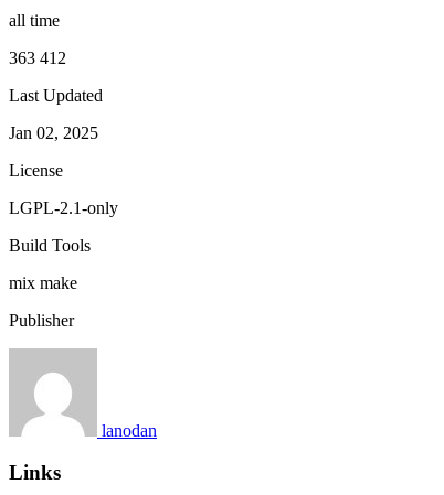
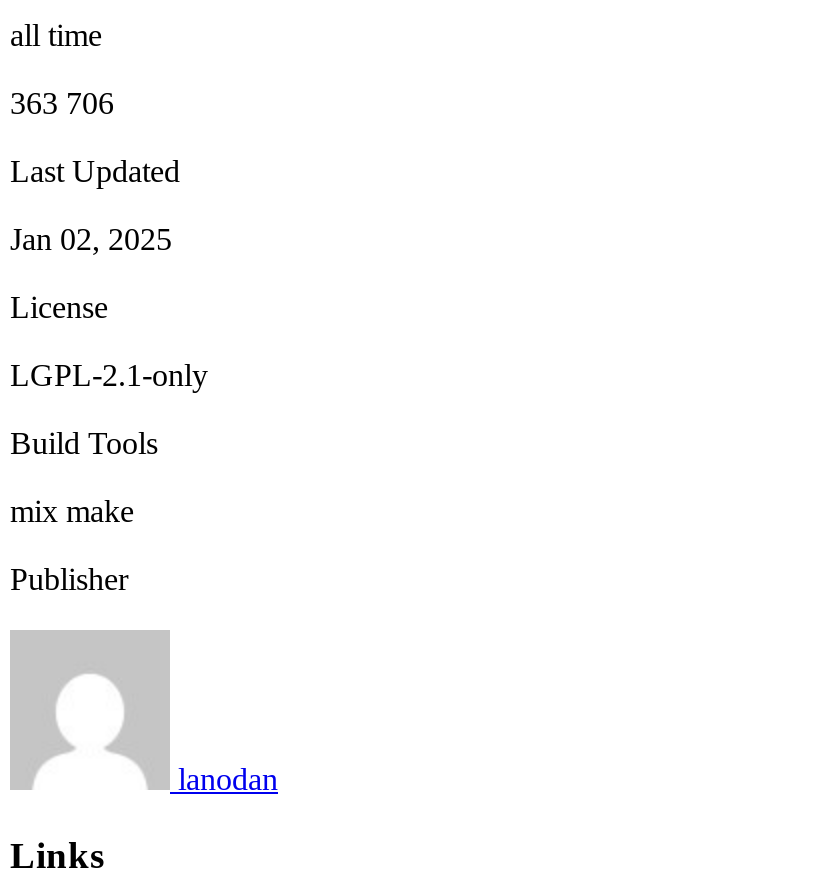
- 363 412
+ 363 706
